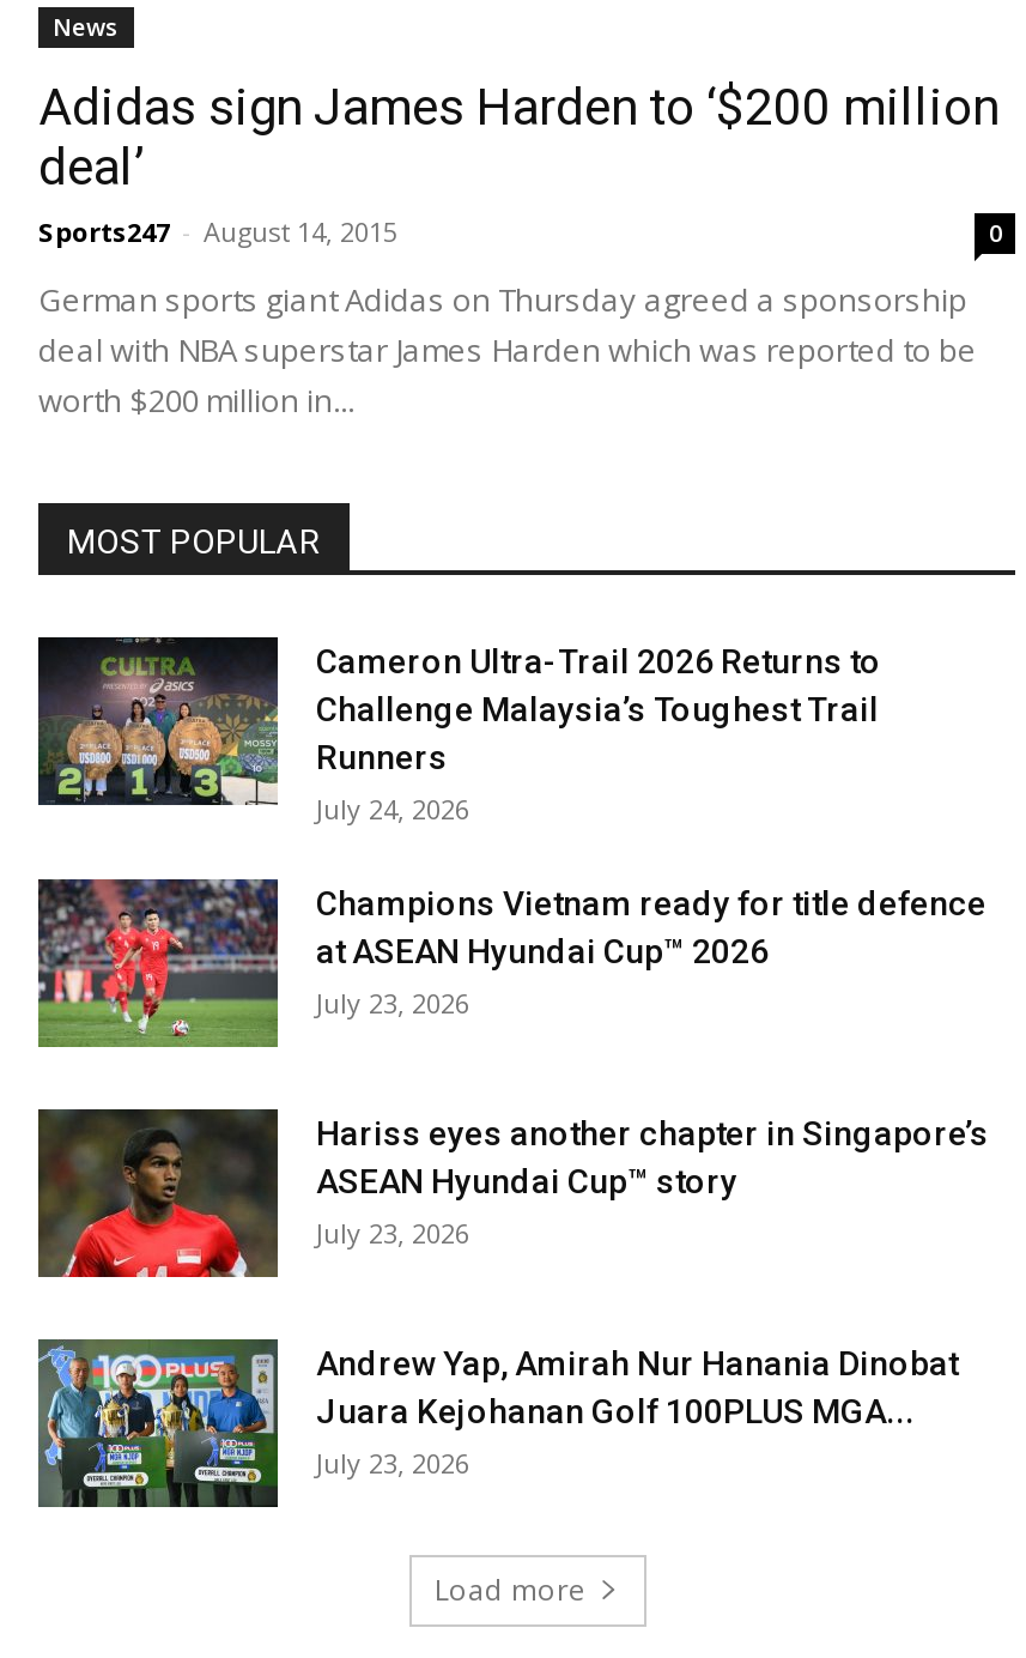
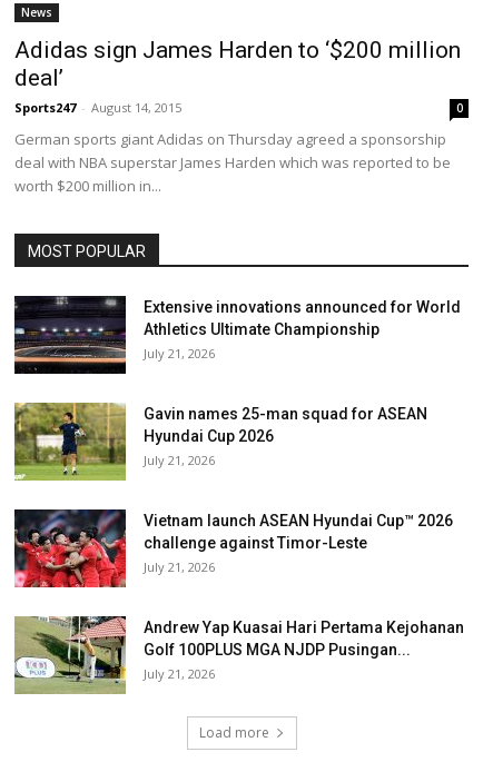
- [image]
- Cameron Ultra-Trail 2026 Returns to
- Challenge Malaysia’s Toughest Trail
- Runners
- July 24, 2026
+ [image]
+ Extensive innovations announced for World
+ Athletics Ultimate Championship
+ July 21, 2026

- [image]
- Champions Vietnam ready for title defence
- at ASEAN Hyundai Cup™ 2026
- July 23, 2026
+ [image]
+ Gavin names 25-man squad for ASEAN
+ Hyundai Cup 2026
+ July 21, 2026

- [image]
- Hariss eyes another chapter in Singapore’s
- ASEAN Hyundai Cup™ story
- July 23, 2026
+ [image]
+ Vietnam launch ASEAN Hyundai Cup™ 2026
+ challenge against Timor-Leste
+ July 21, 2026

- [image]
- Andrew Yap, Amirah Nur Hanania Dinobat
- Juara Kejohanan Golf 100PLUS MGA...
- July 23, 2026
+ [image]
+ Andrew Yap Kuasai Hari Pertama Kejohanan
+ Golf 100PLUS MGA NJDP Pusingan...
+ July 21, 2026
